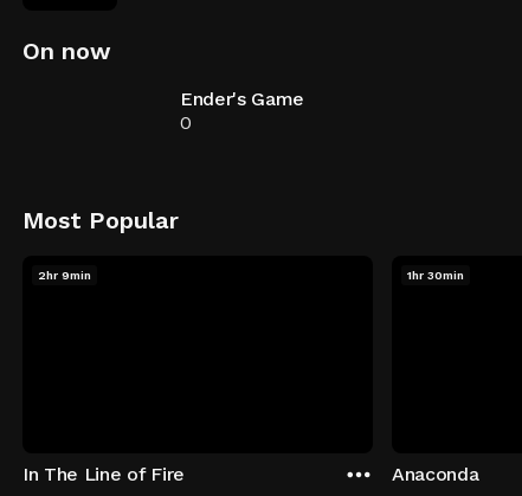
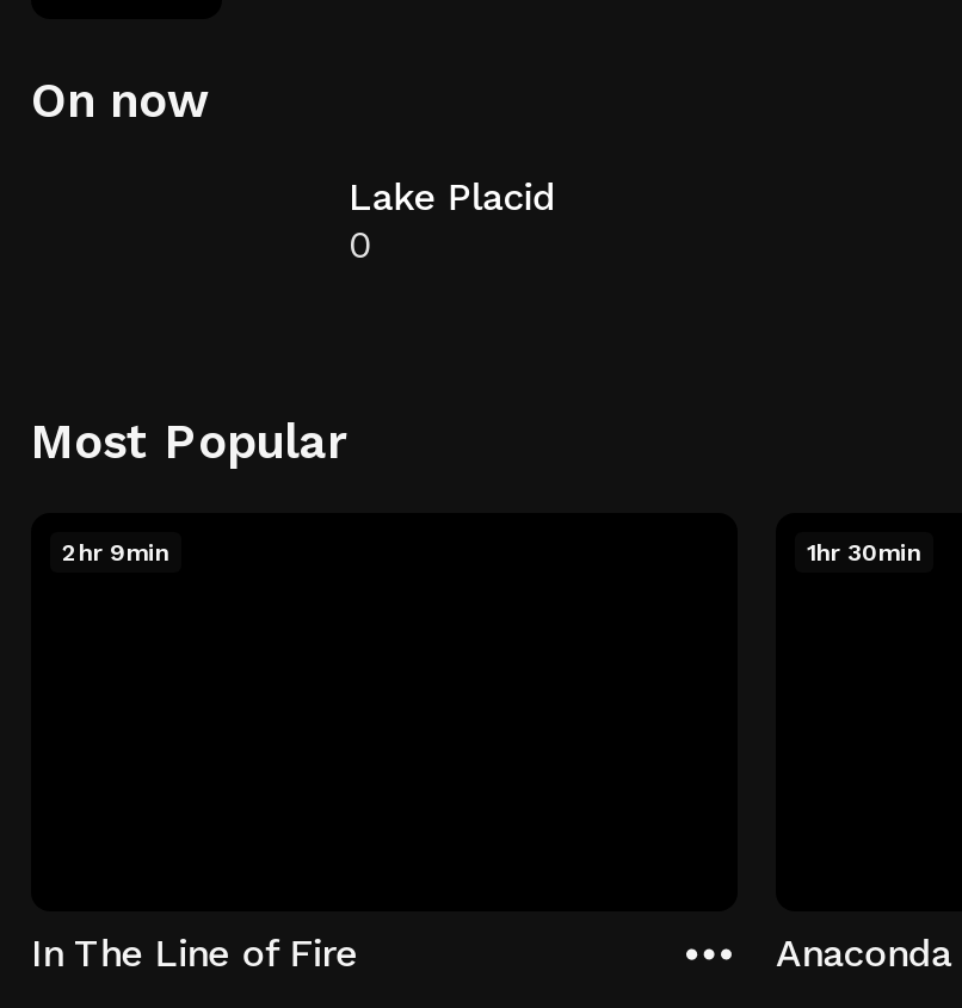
- Ender's Game
+ Lake Placid
